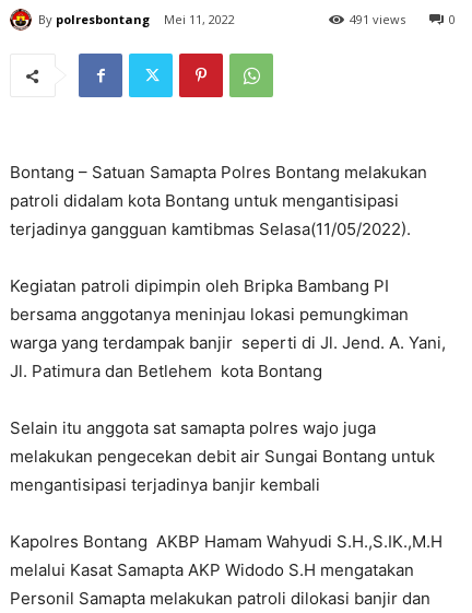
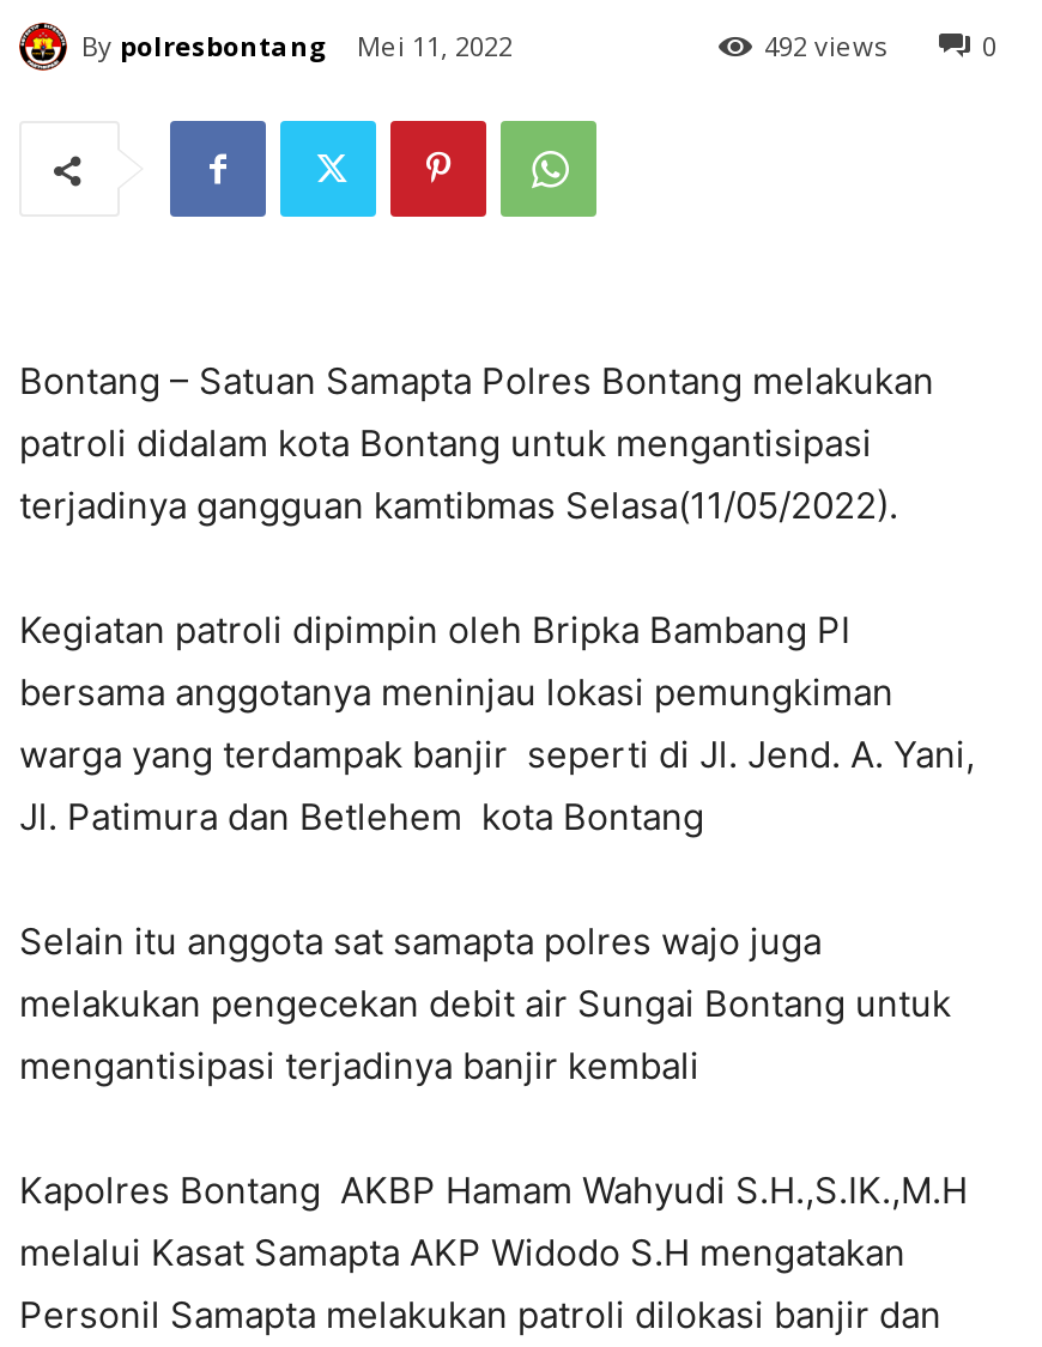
- 491 views
+ 492 views
